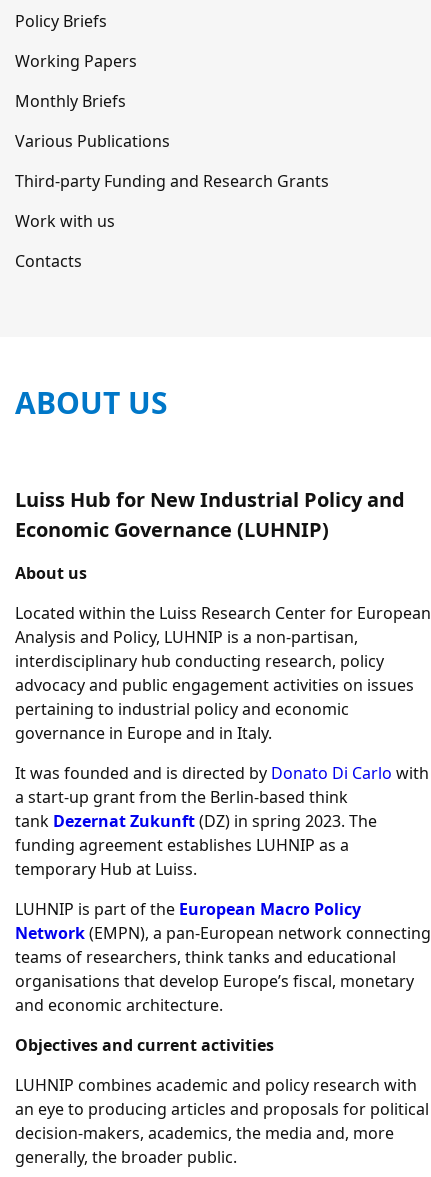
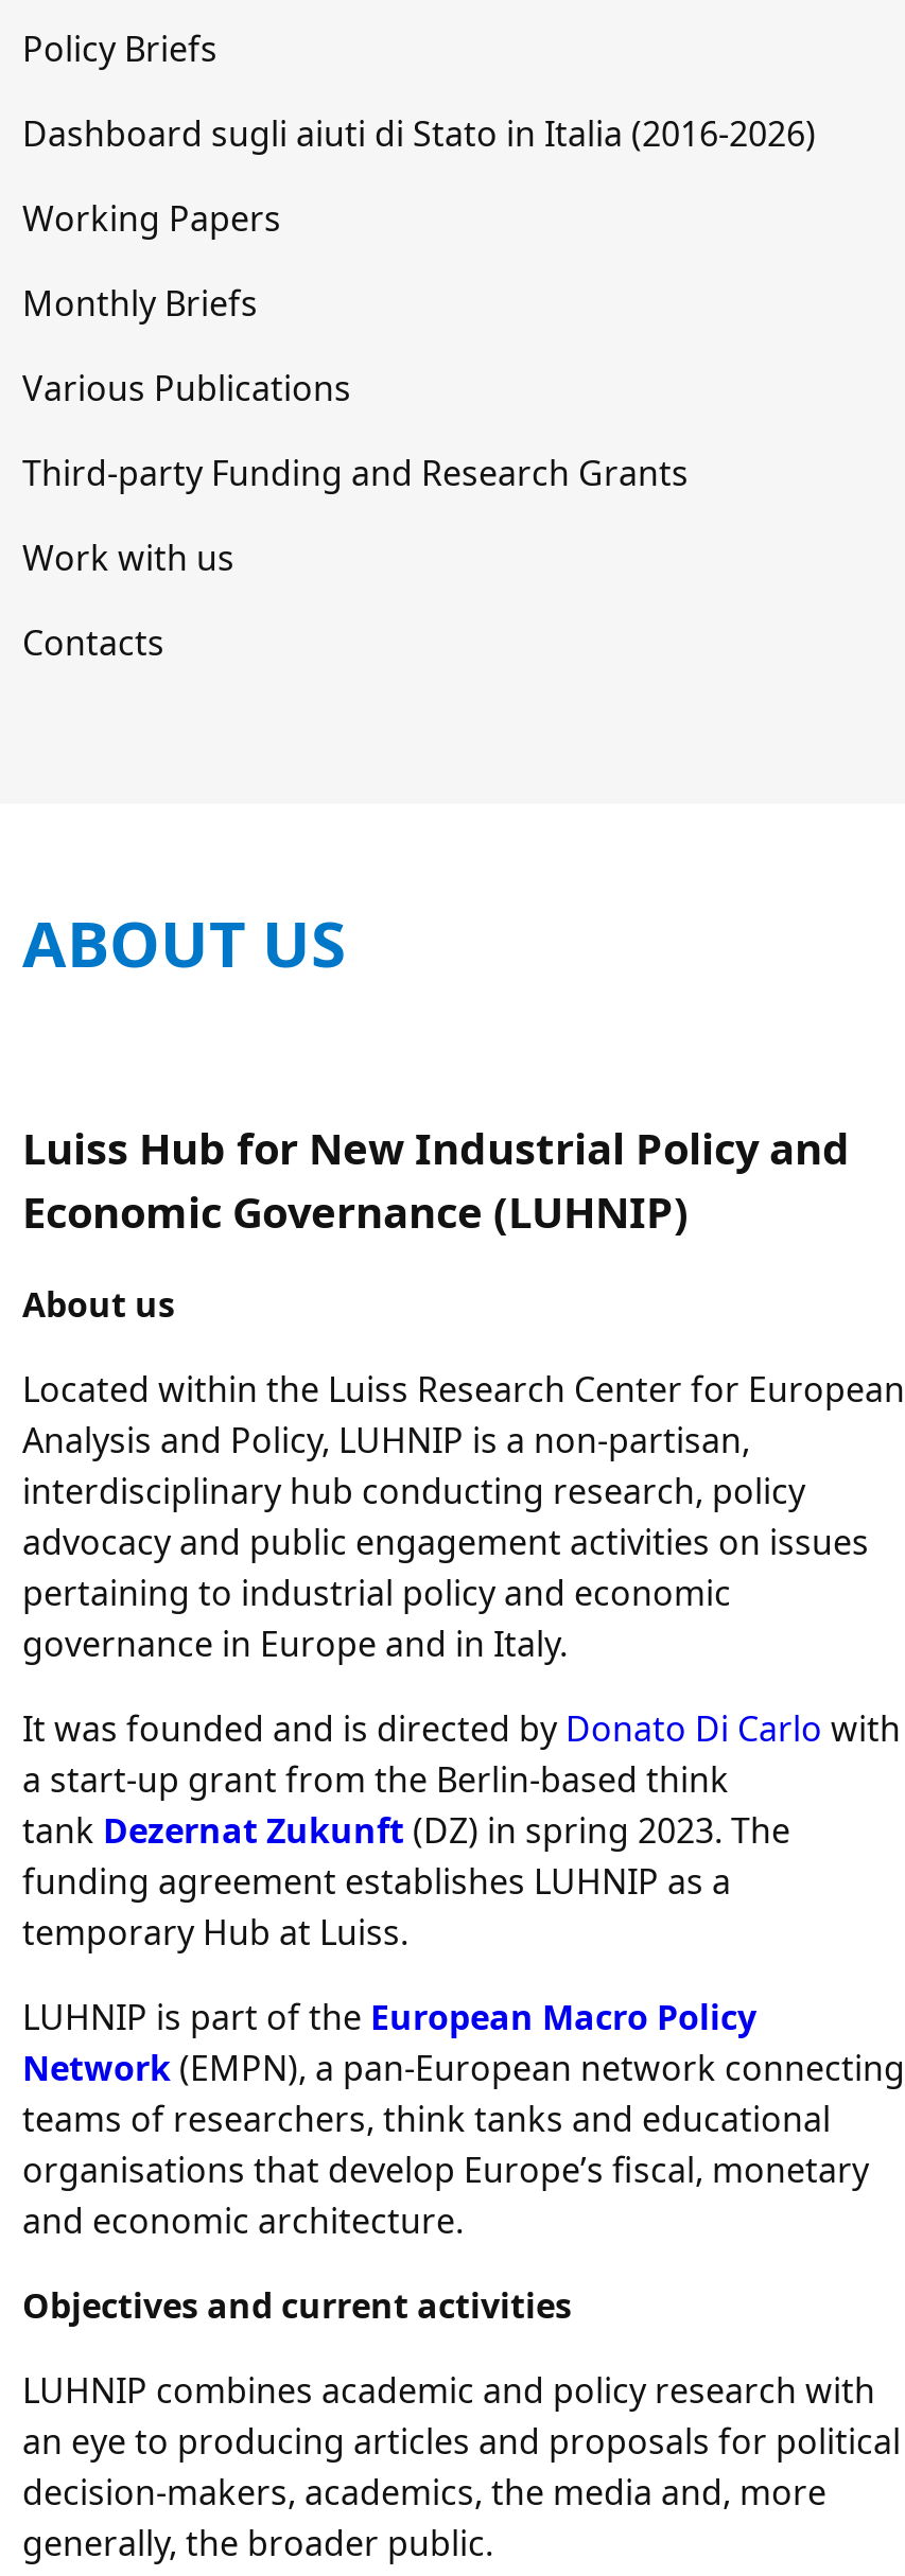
+ Dashboard sugli aiuti di Stato in Italia (2016-2026)
